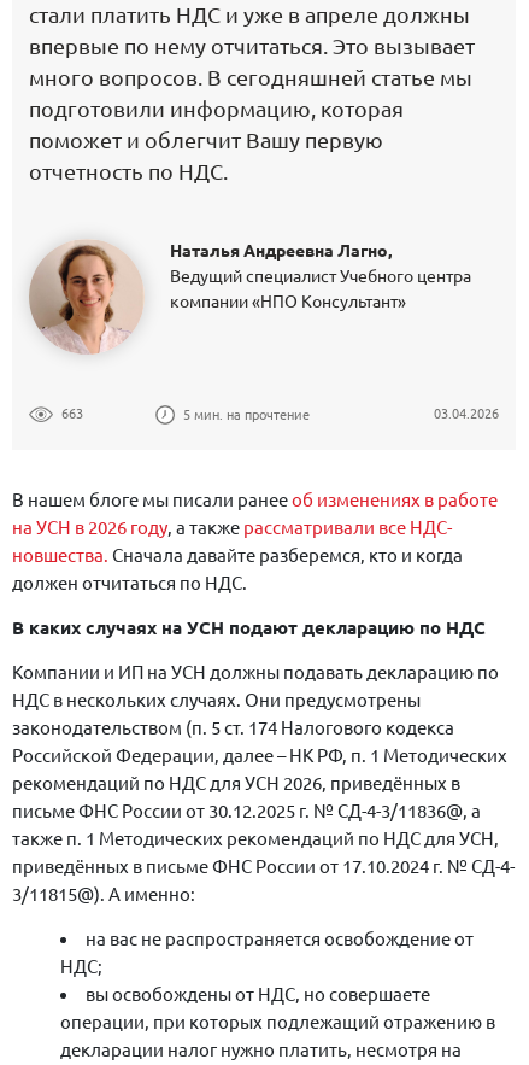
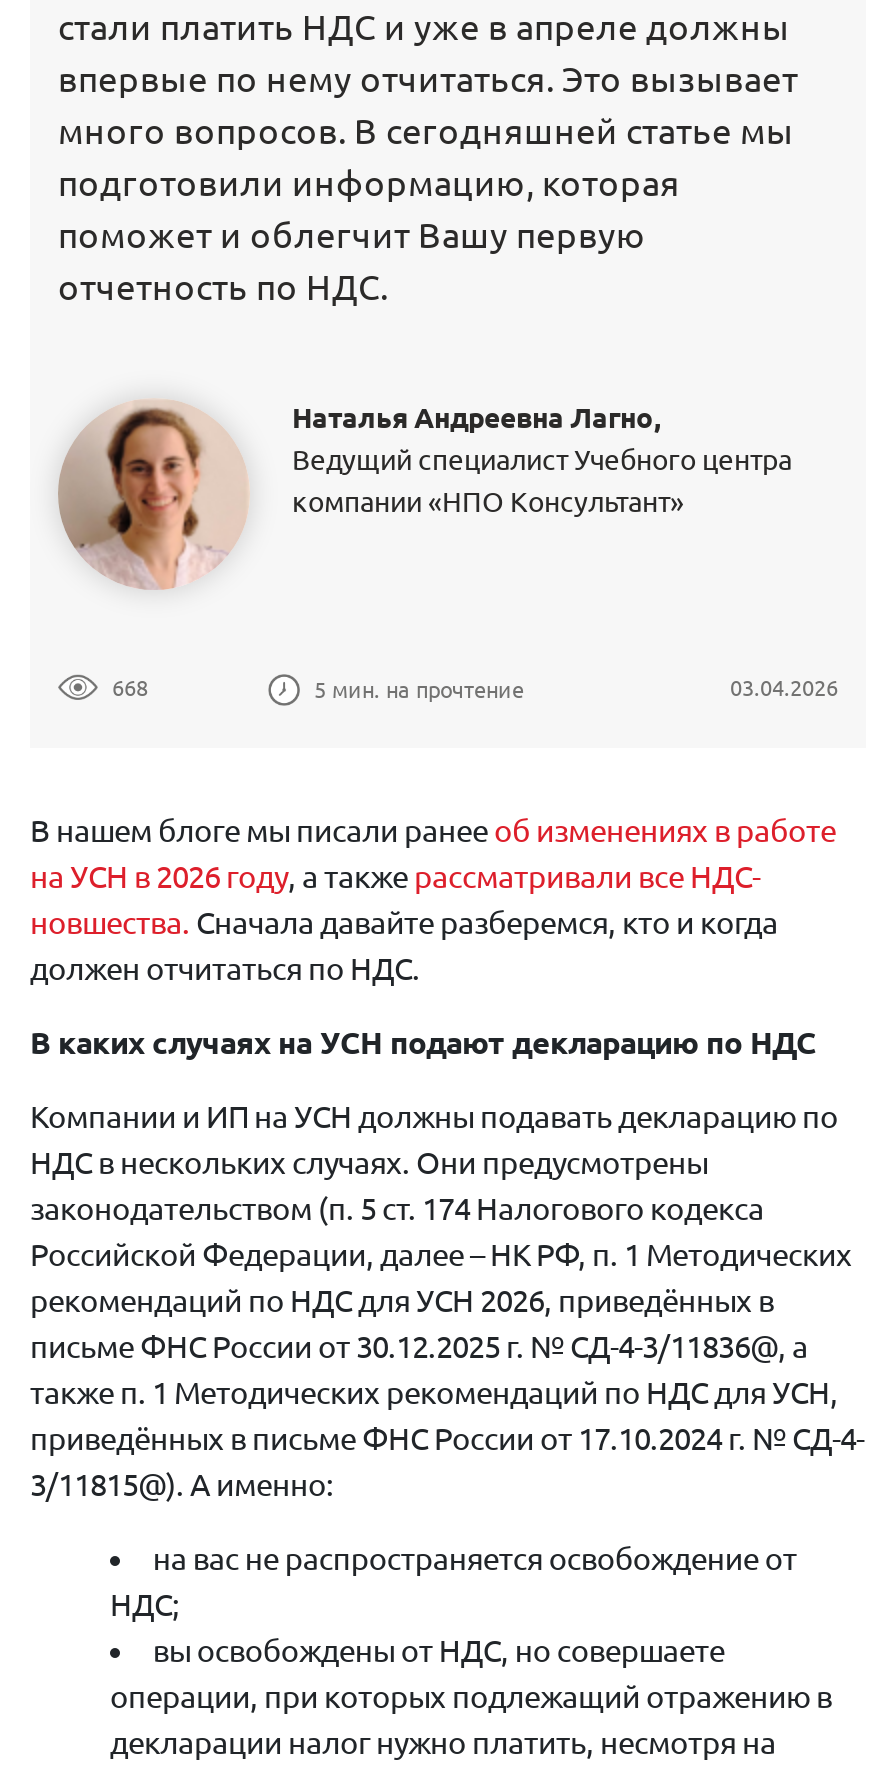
- 663
+ 668
